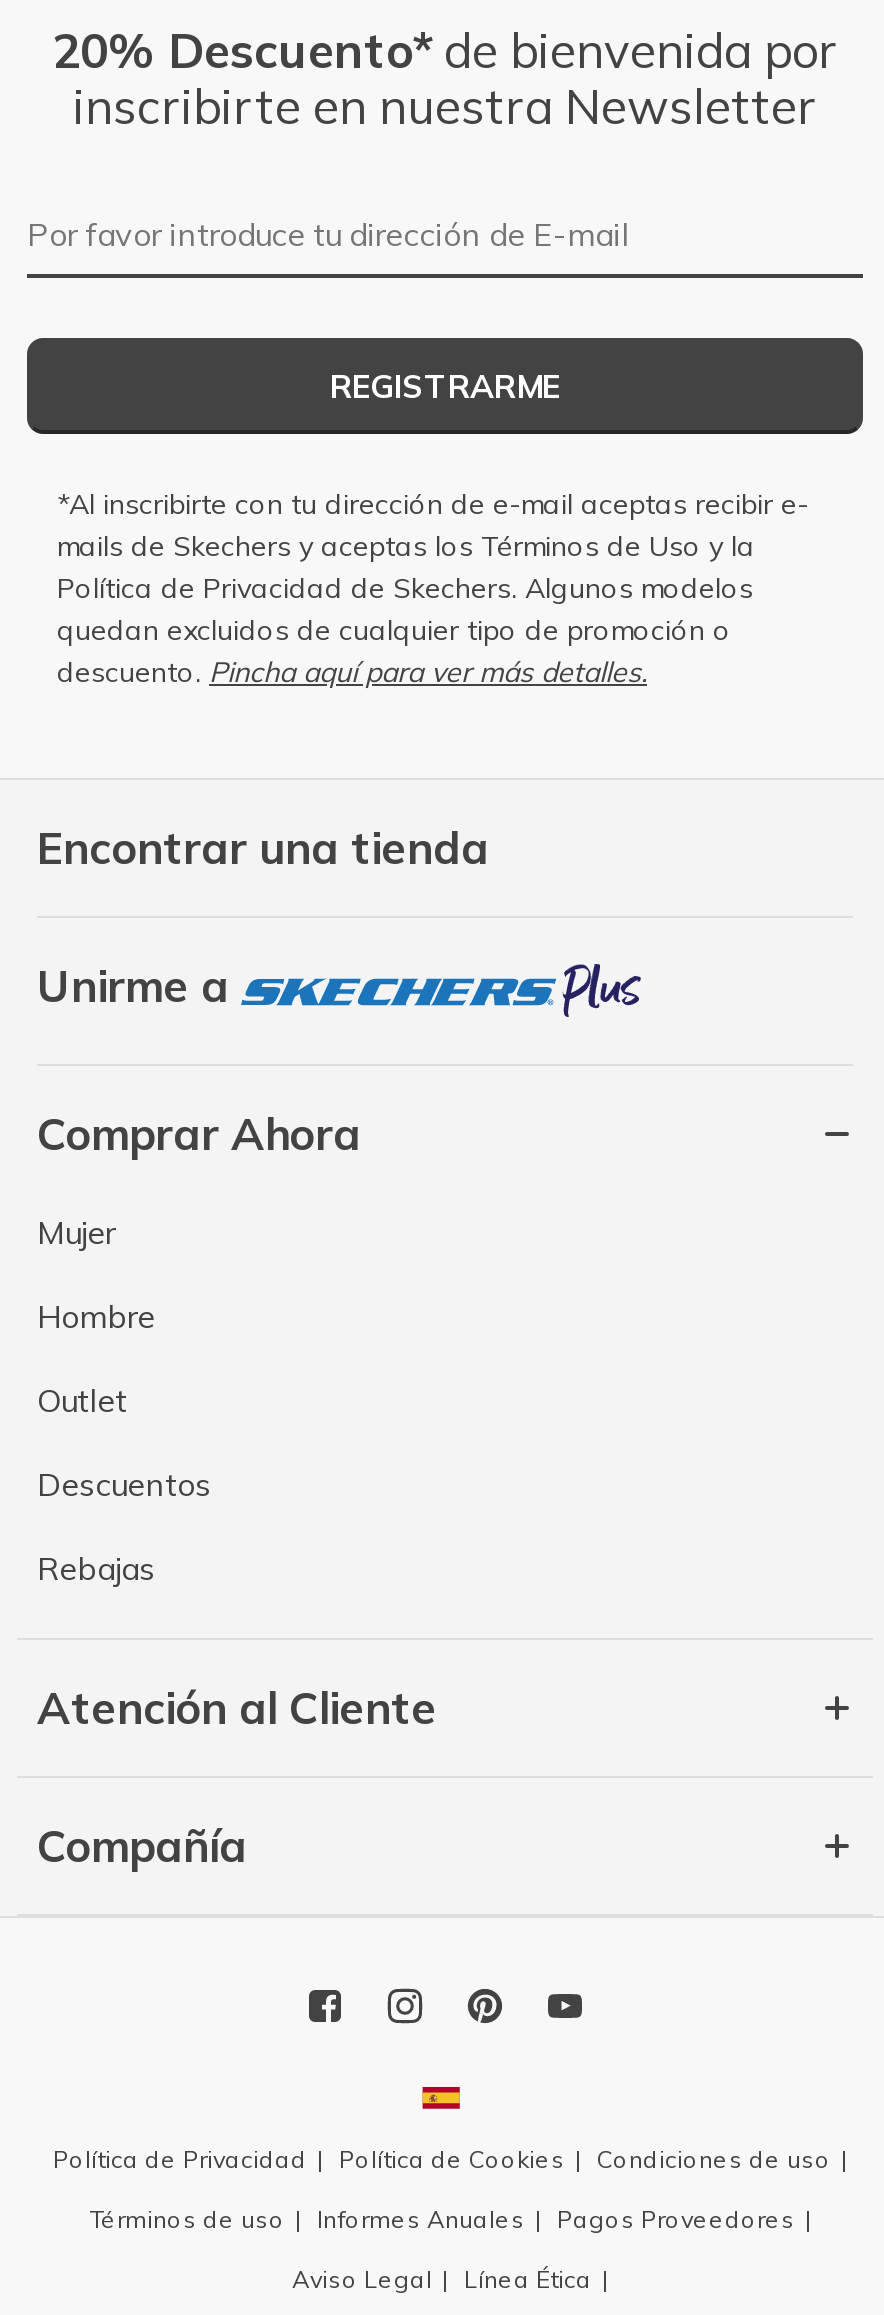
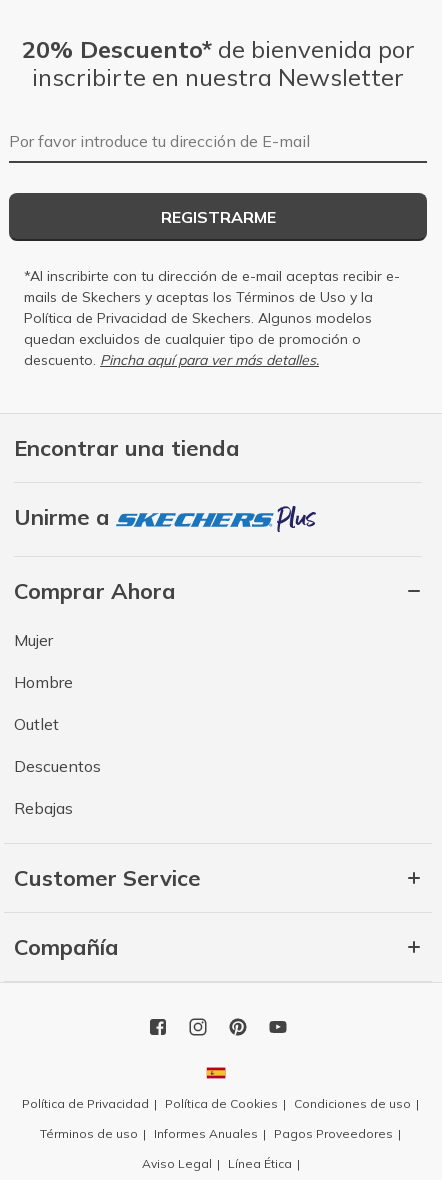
- Atención al Cliente
+ Customer Service
